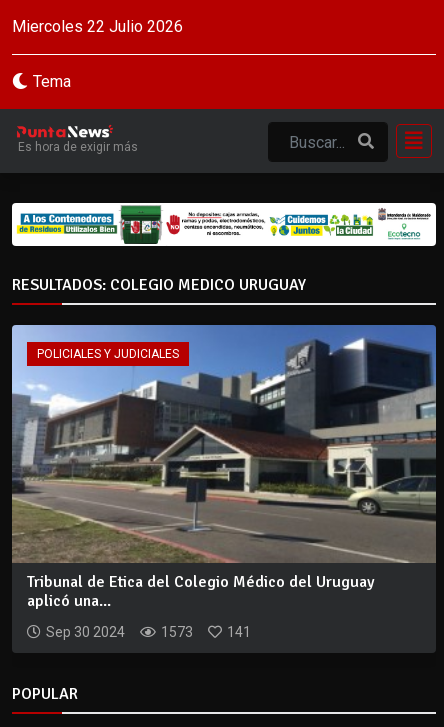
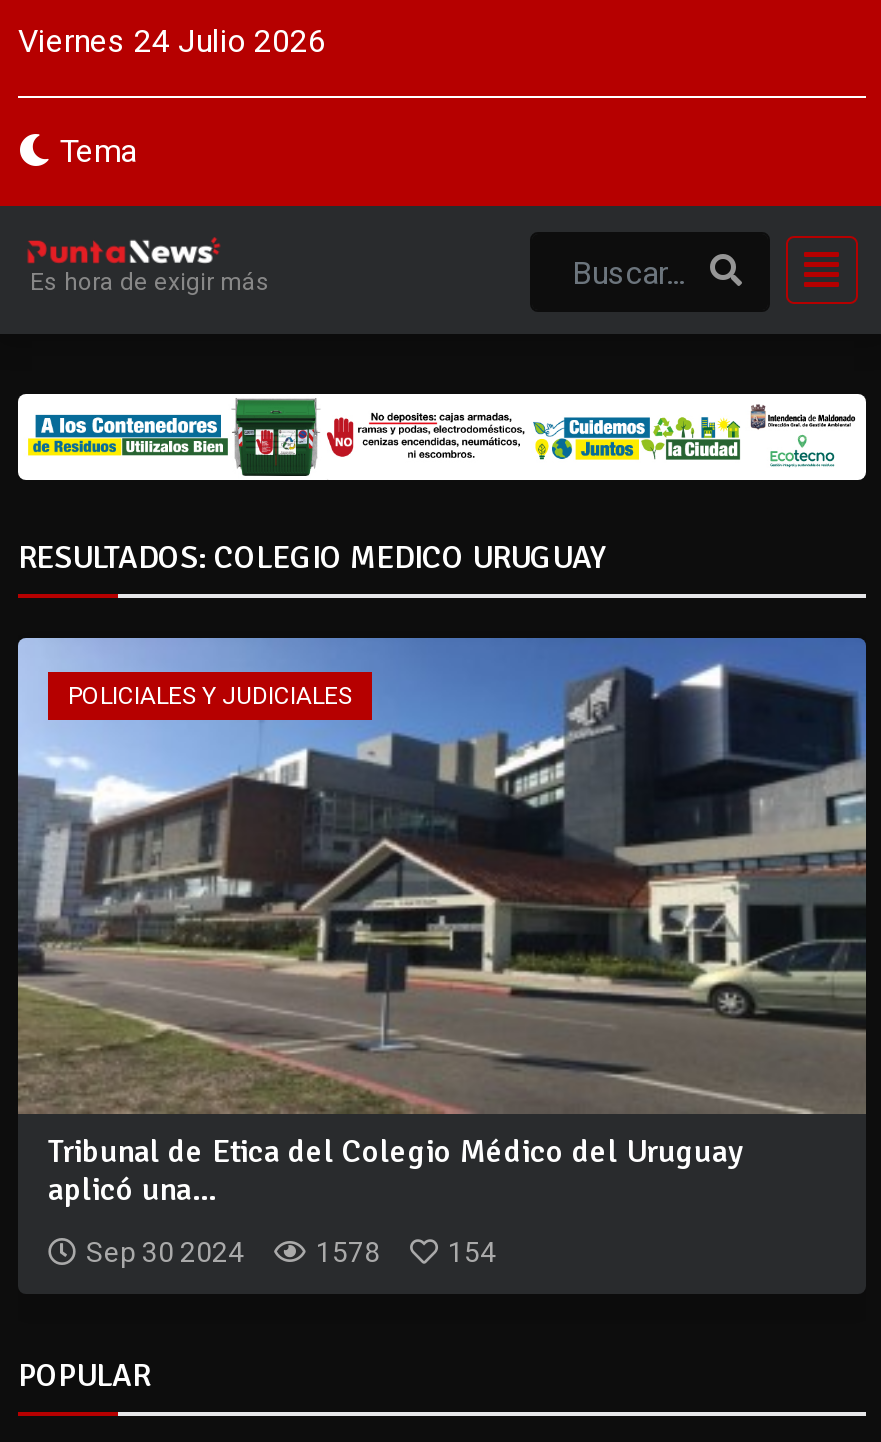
- Miercoles 22 Julio 2026
+ Viernes 24 Julio 2026

- 1573
+ 1578

- 141
+ 154
